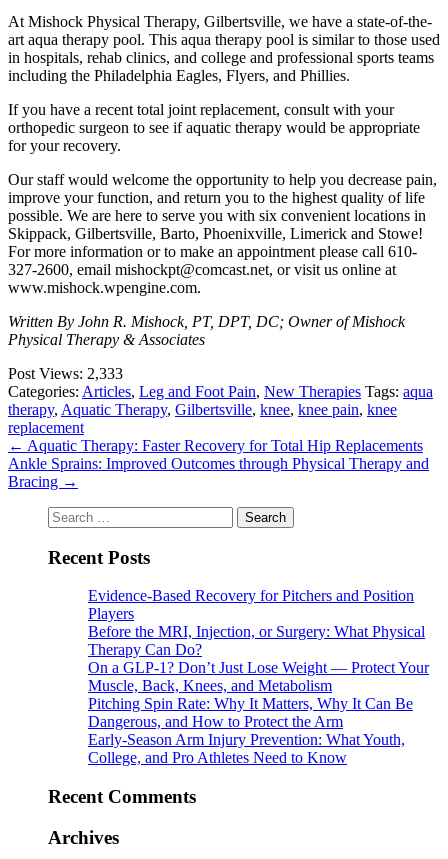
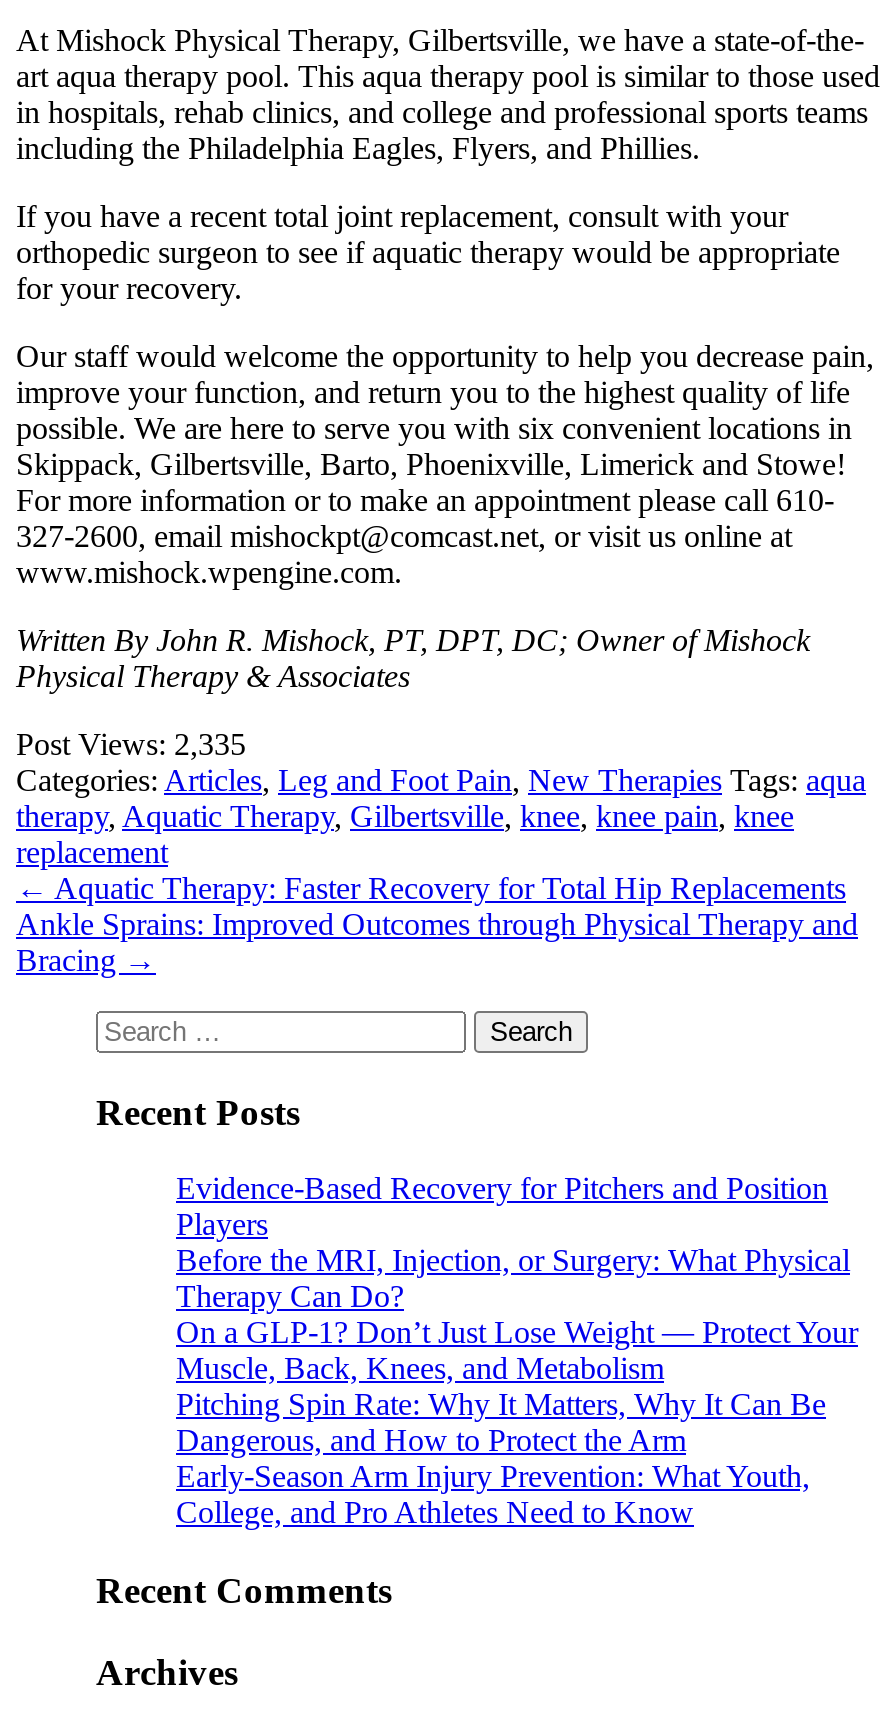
- Post Views: 2,333
+ Post Views: 2,335
